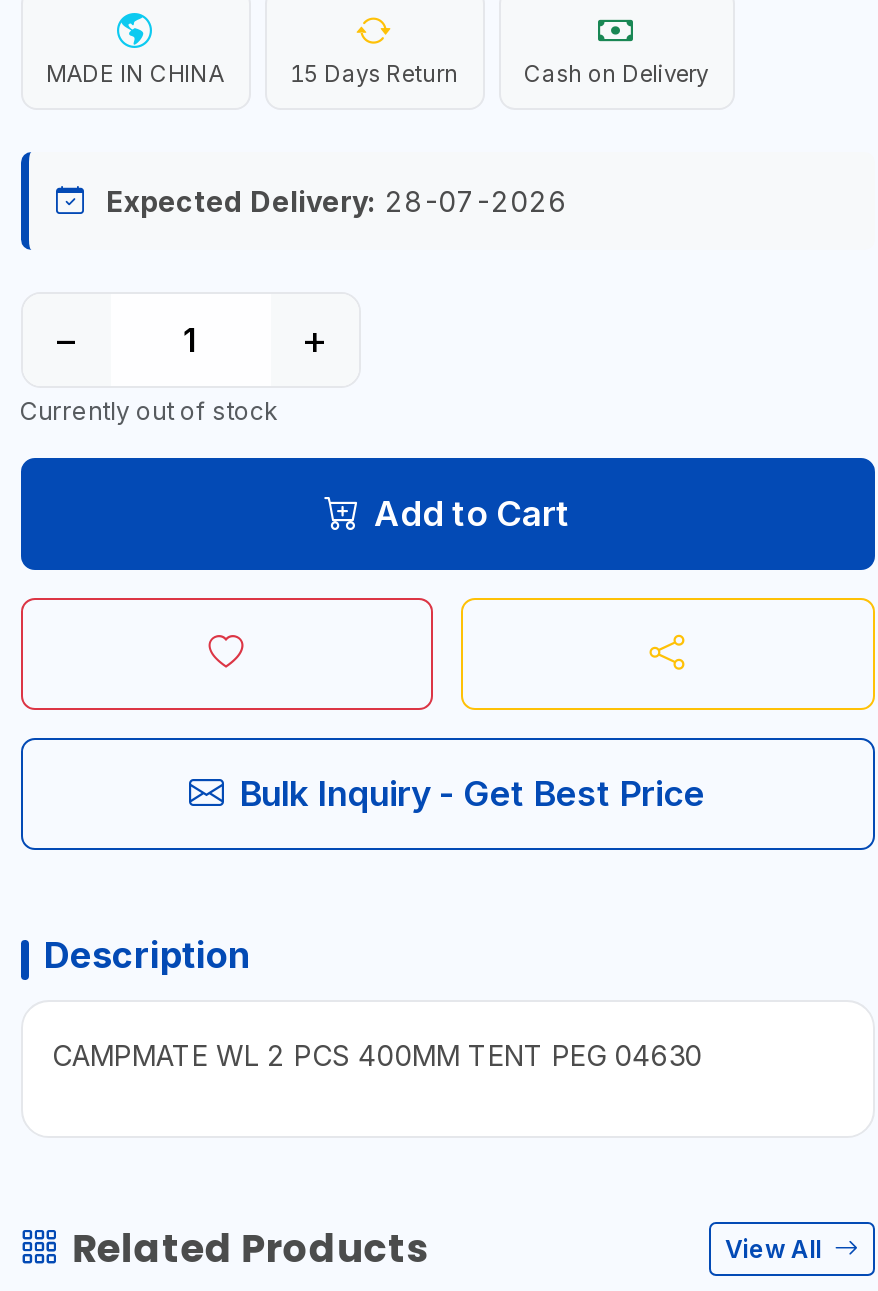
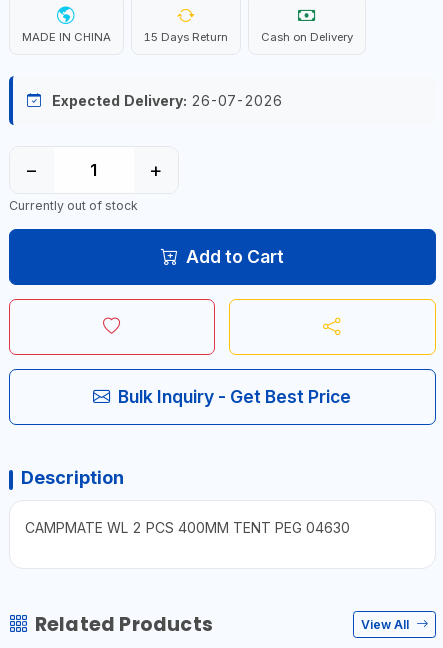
- Expected Delivery: 28-07-2026
+ Expected Delivery: 26-07-2026
